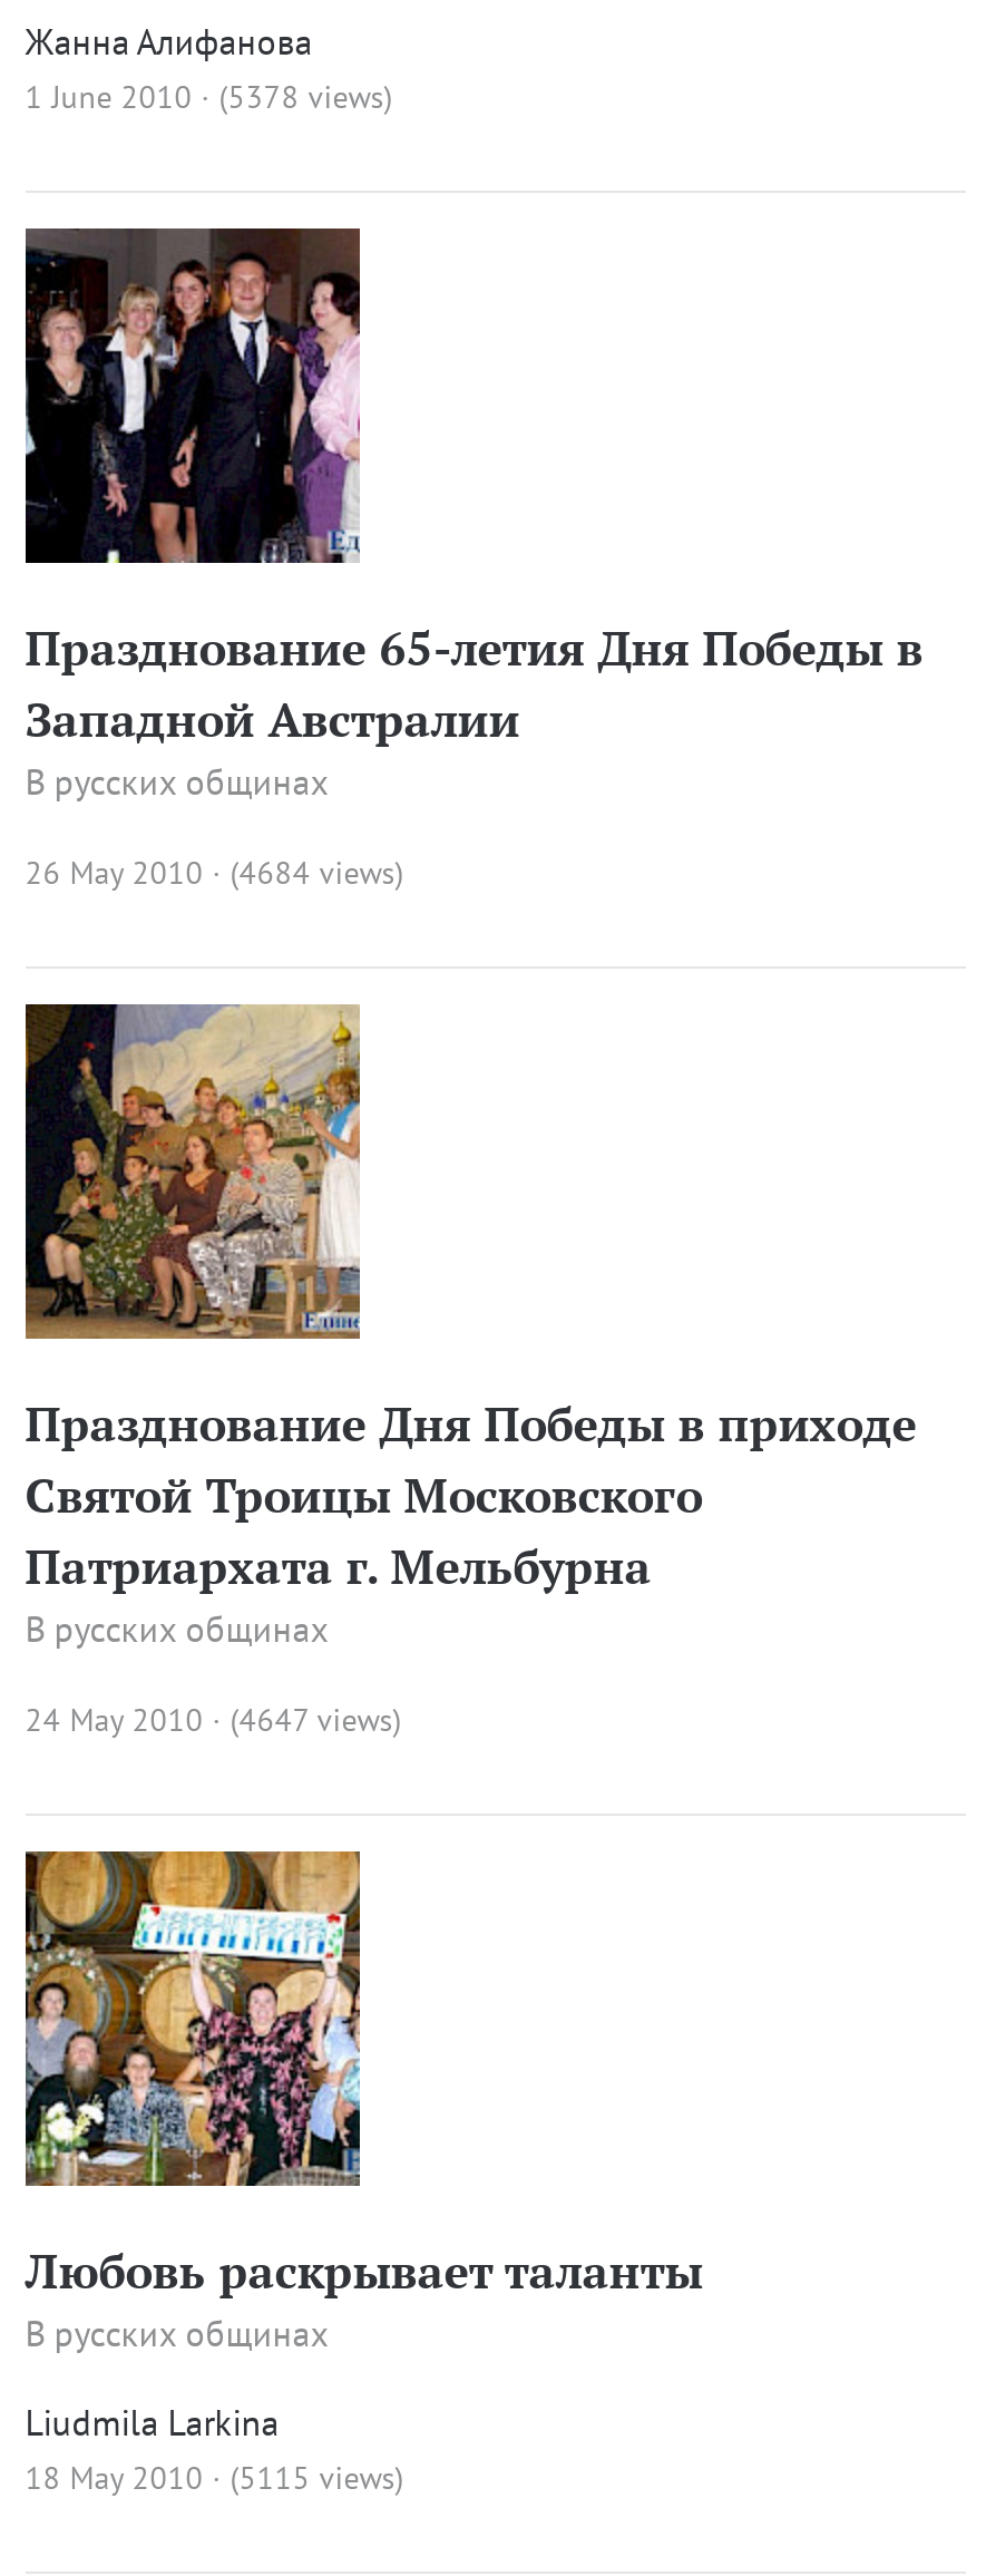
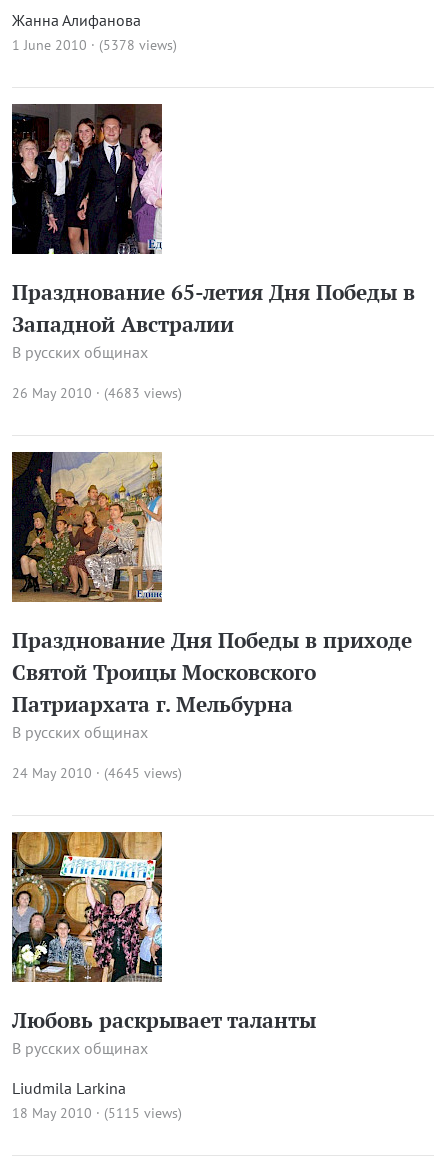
- 26 May 2010 · (4684 views)
+ 26 May 2010 · (4683 views)

- 24 May 2010 · (4647 views)
+ 24 May 2010 · (4645 views)
